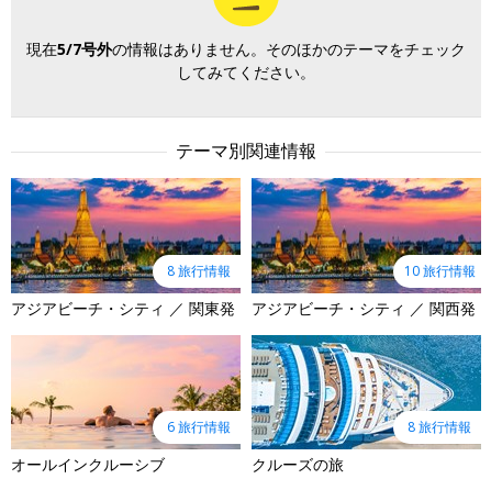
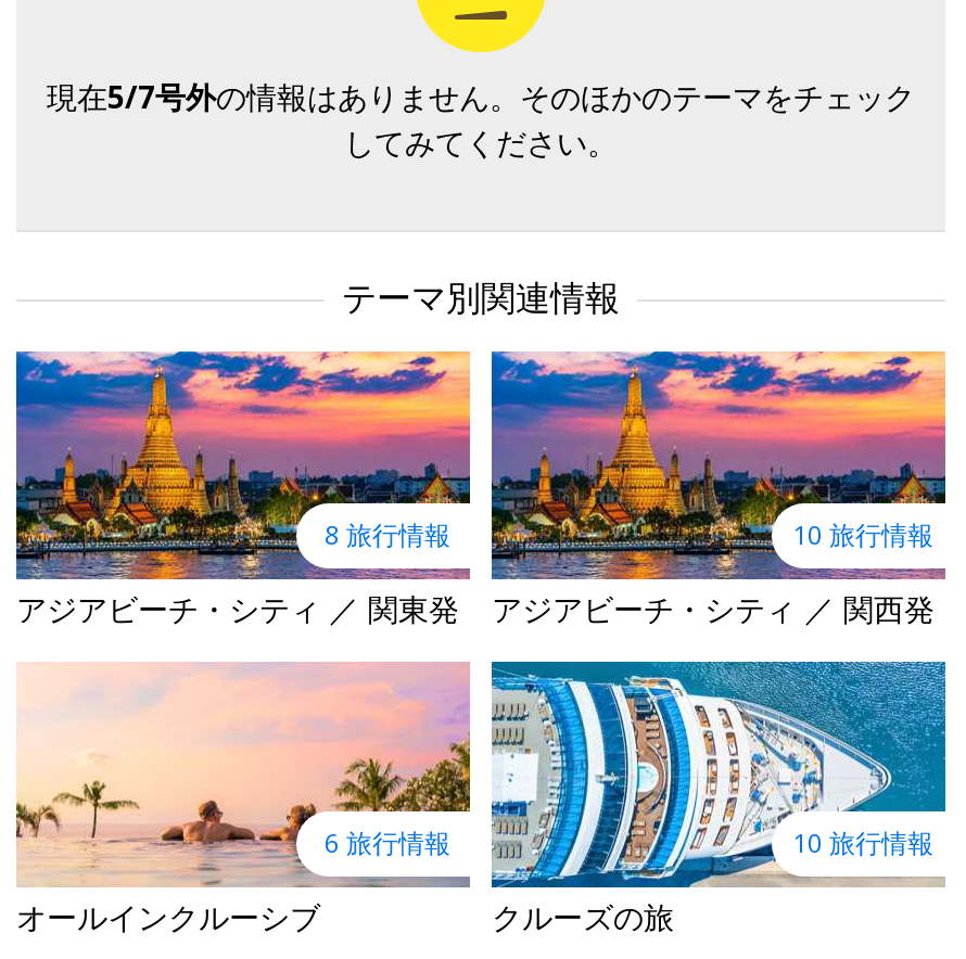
- 8 旅行情報
+ 10 旅行情報
